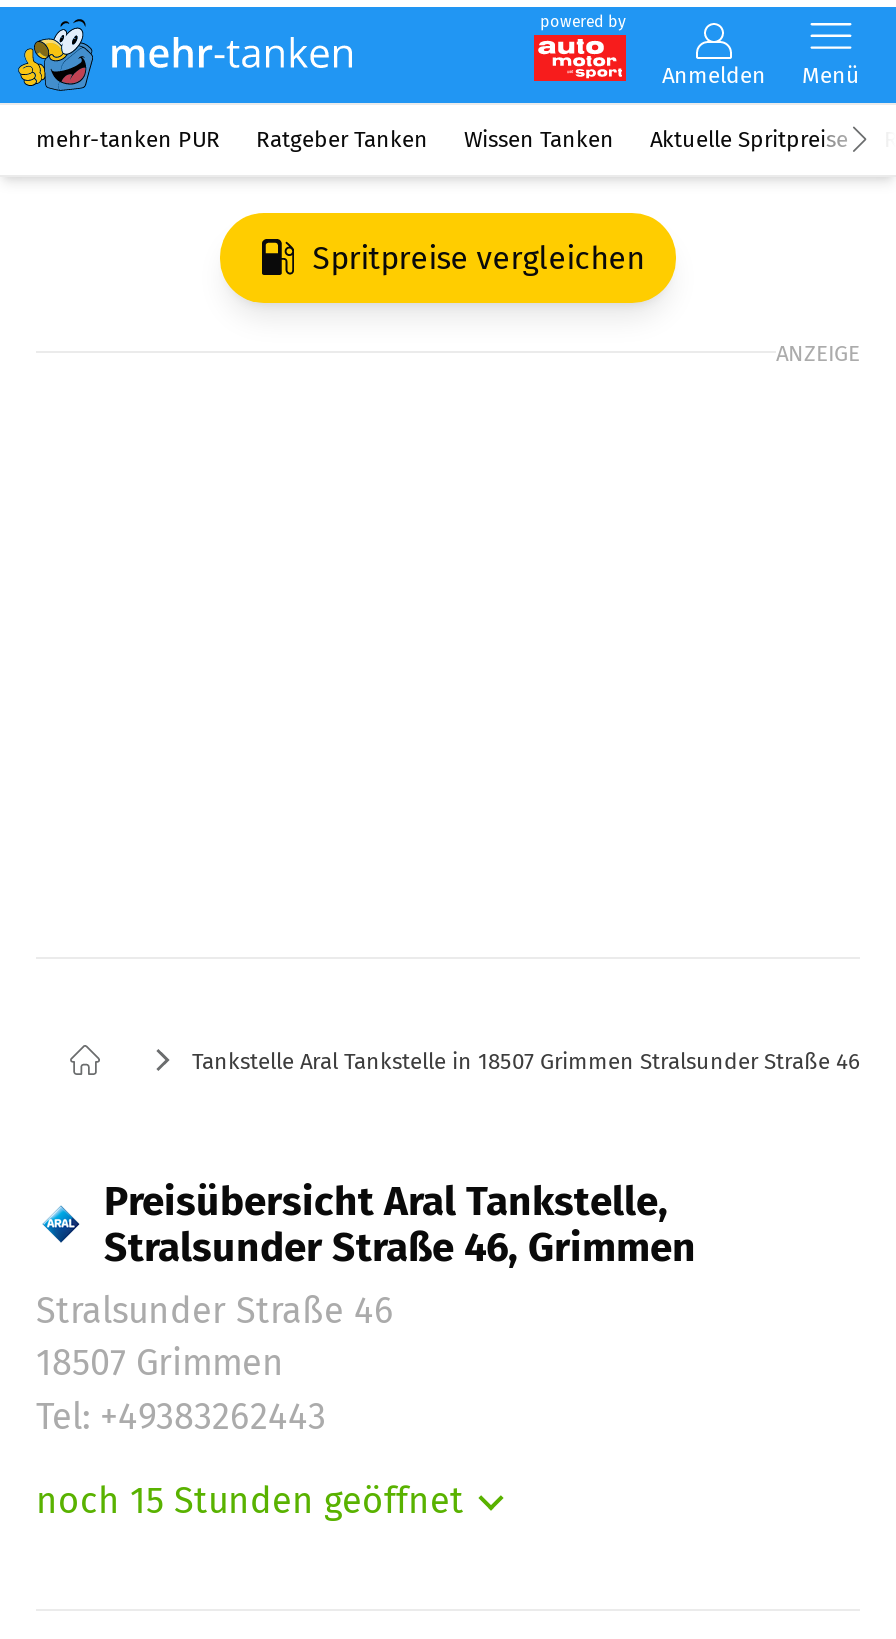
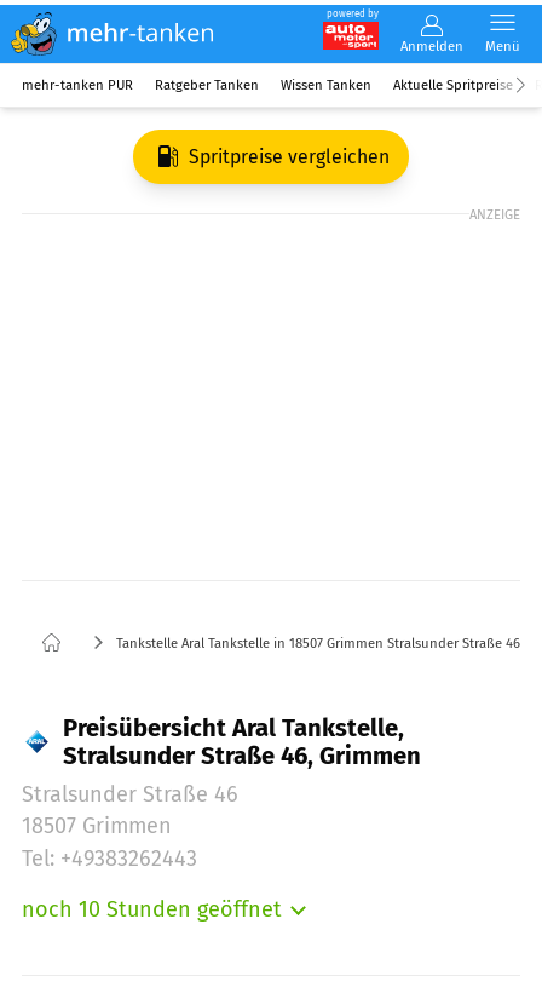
- noch 15 Stunden geöffnet
+ noch 10 Stunden geöffnet
